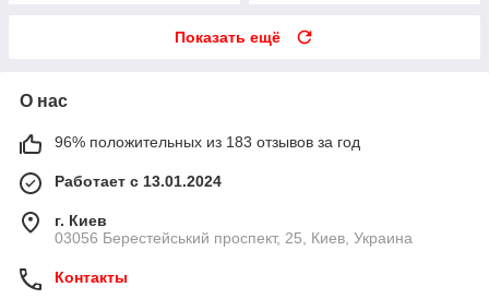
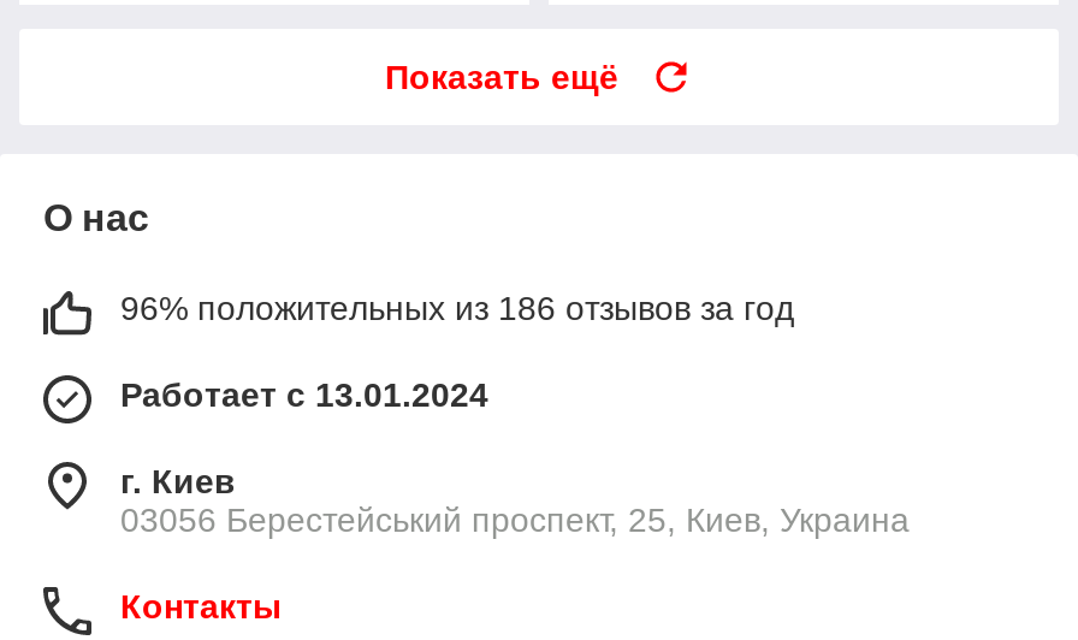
- 96% положительных из 183 отзывов за год
+ 96% положительных из 186 отзывов за год
